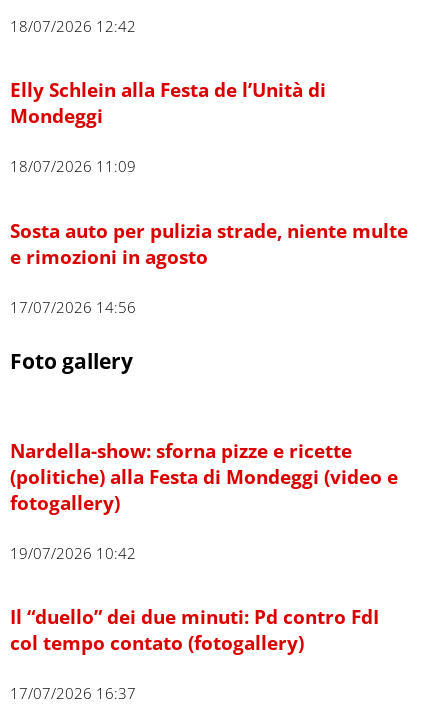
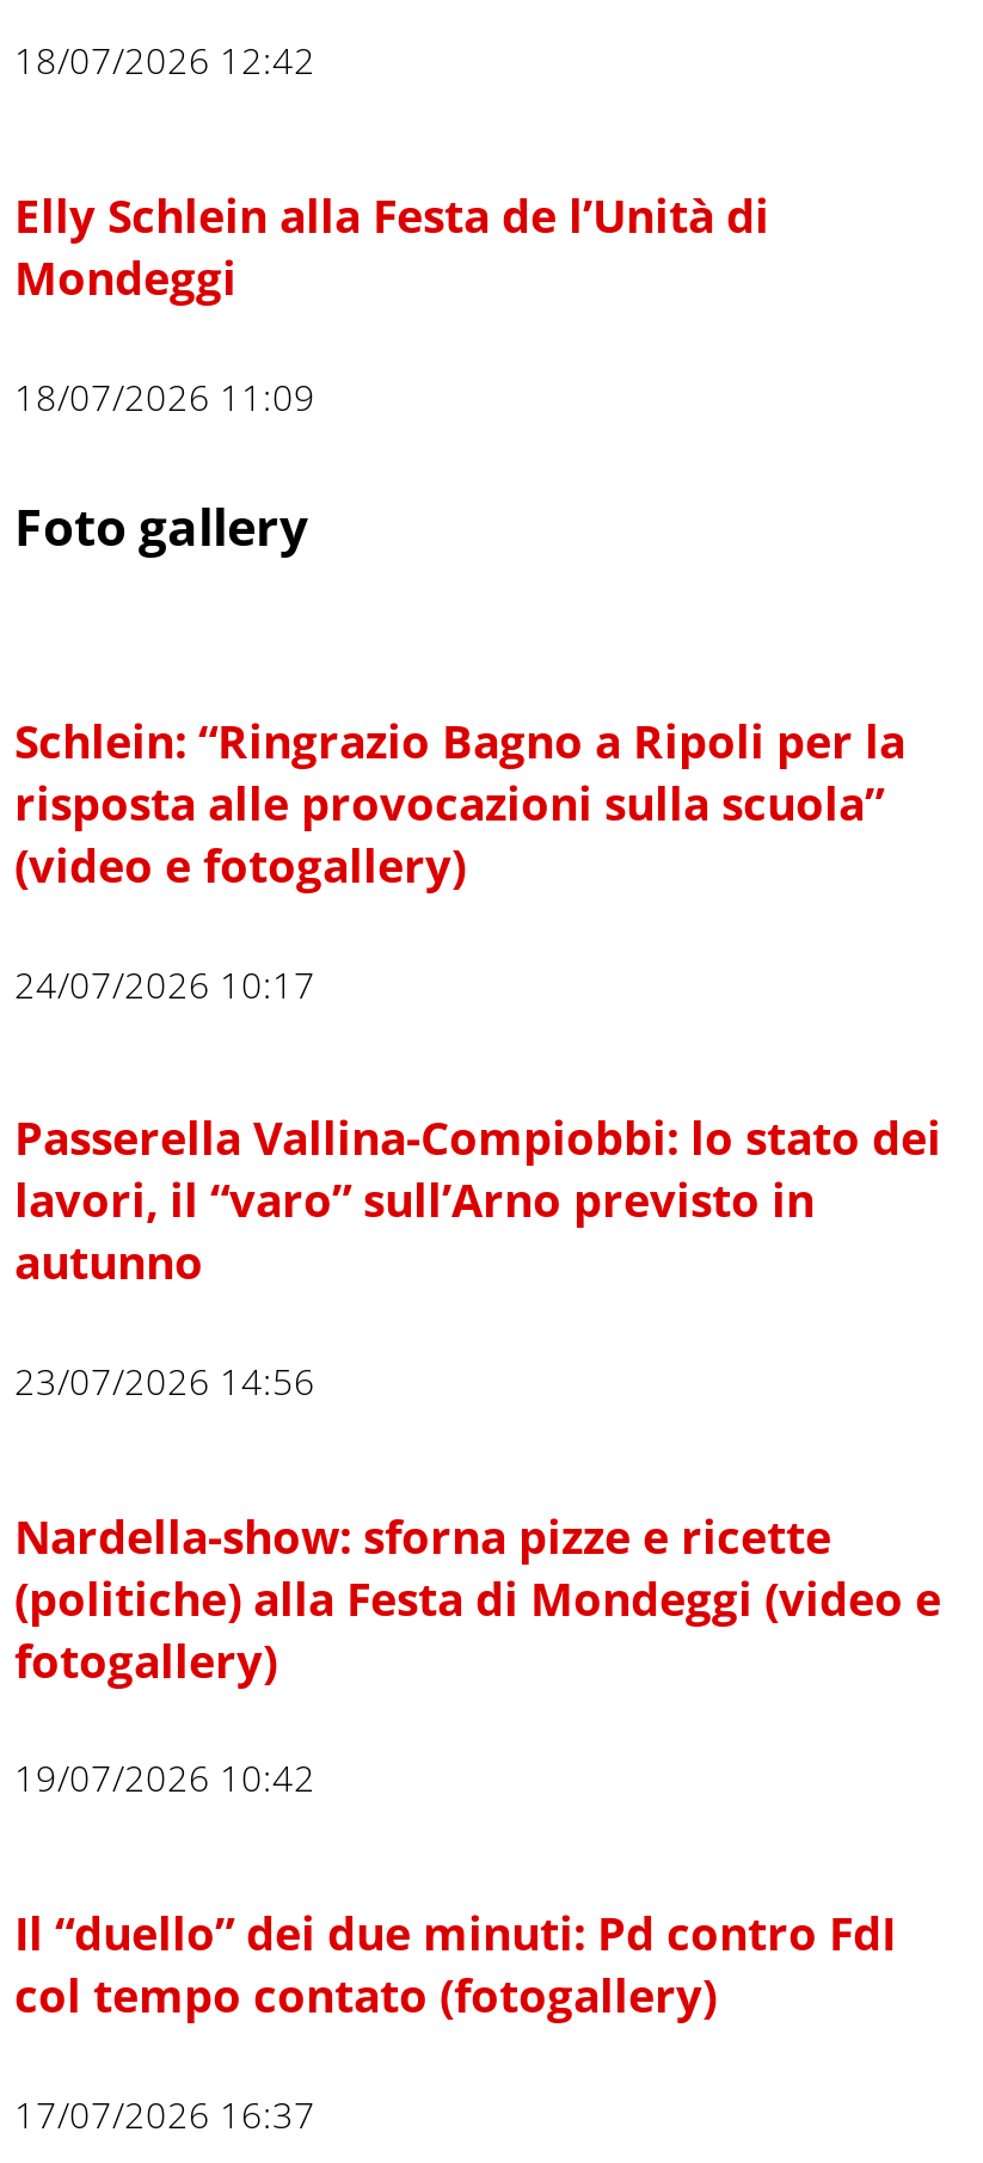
- Sosta auto per pulizia strade, niente multe
- e rimozioni in agosto
- 17/07/2026 14:56

moved up: Foto gallery

+ Schlein: “Ringrazio Bagno a Ripoli per la
+ risposta alle provocazioni sulla scuola”
+ (video e fotogallery)
+ 24/07/2026 10:17
+ Passerella Vallina-Compiobbi: lo stato dei
+ lavori, il “varo” sull’Arno previsto in
+ autunno
+ 23/07/2026 14:56
